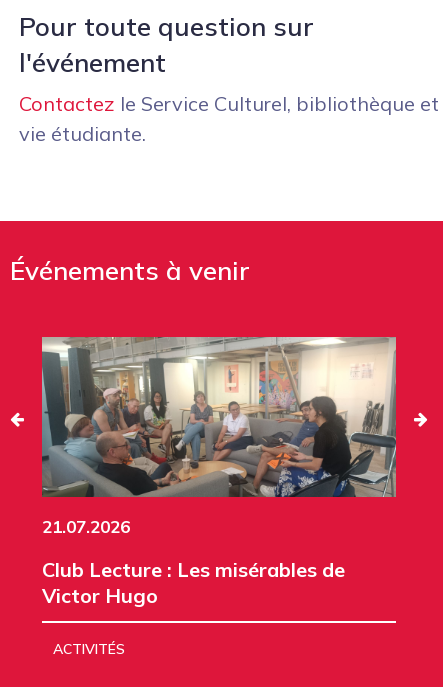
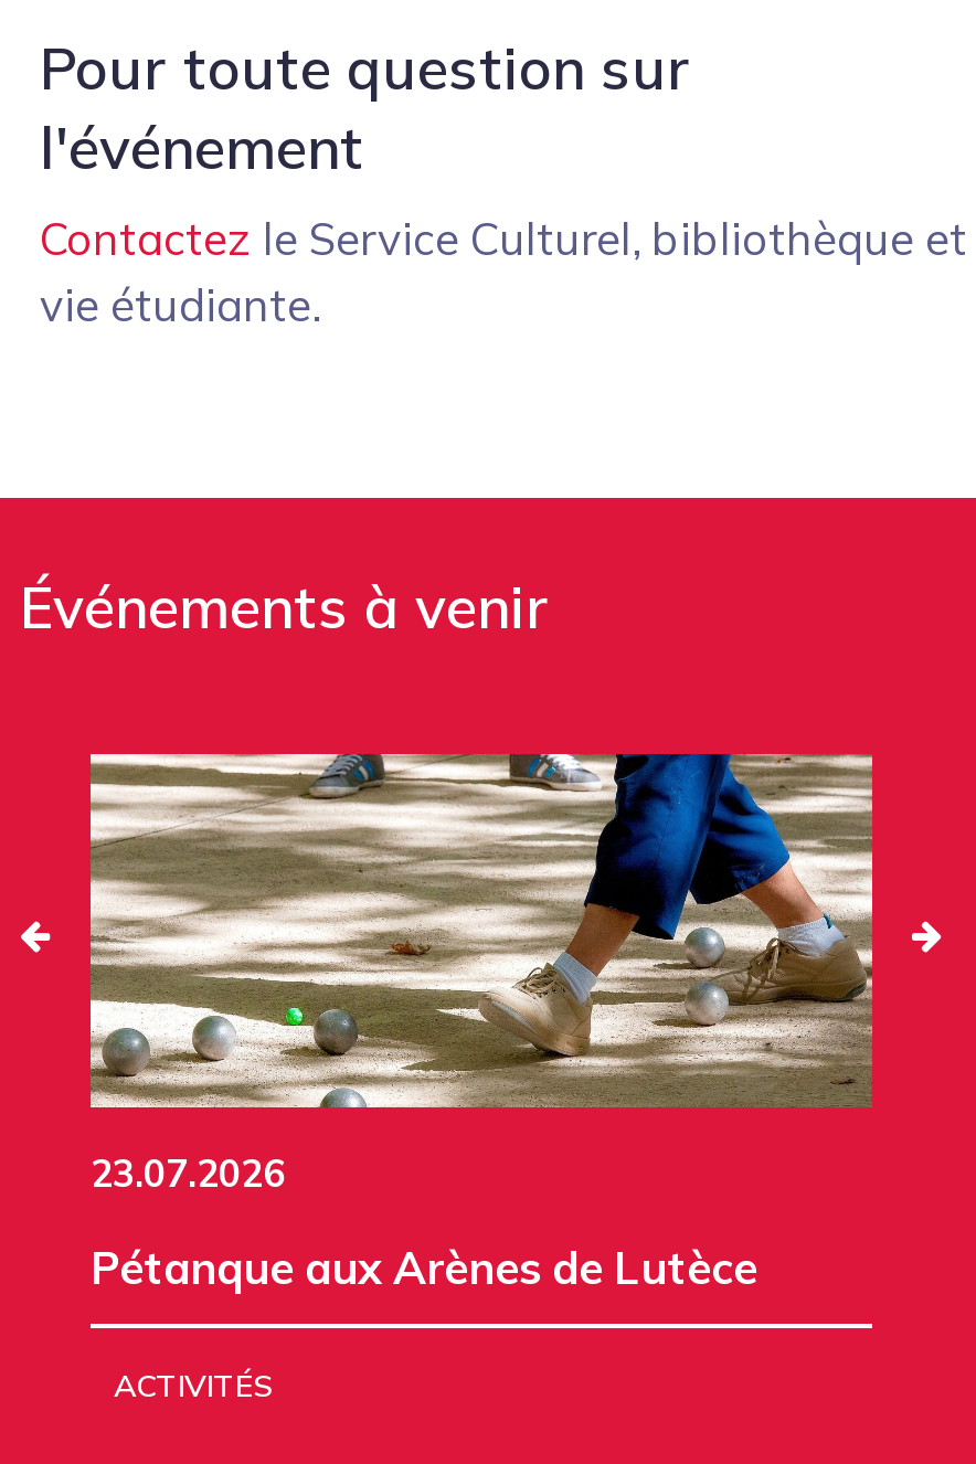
- [image]
- 21.07.2026
+ [image]
+ 23.07.2026

- Club Lecture : Les misérables de
- Victor Hugo
+ Pétanque aux Arènes de Lutèce
